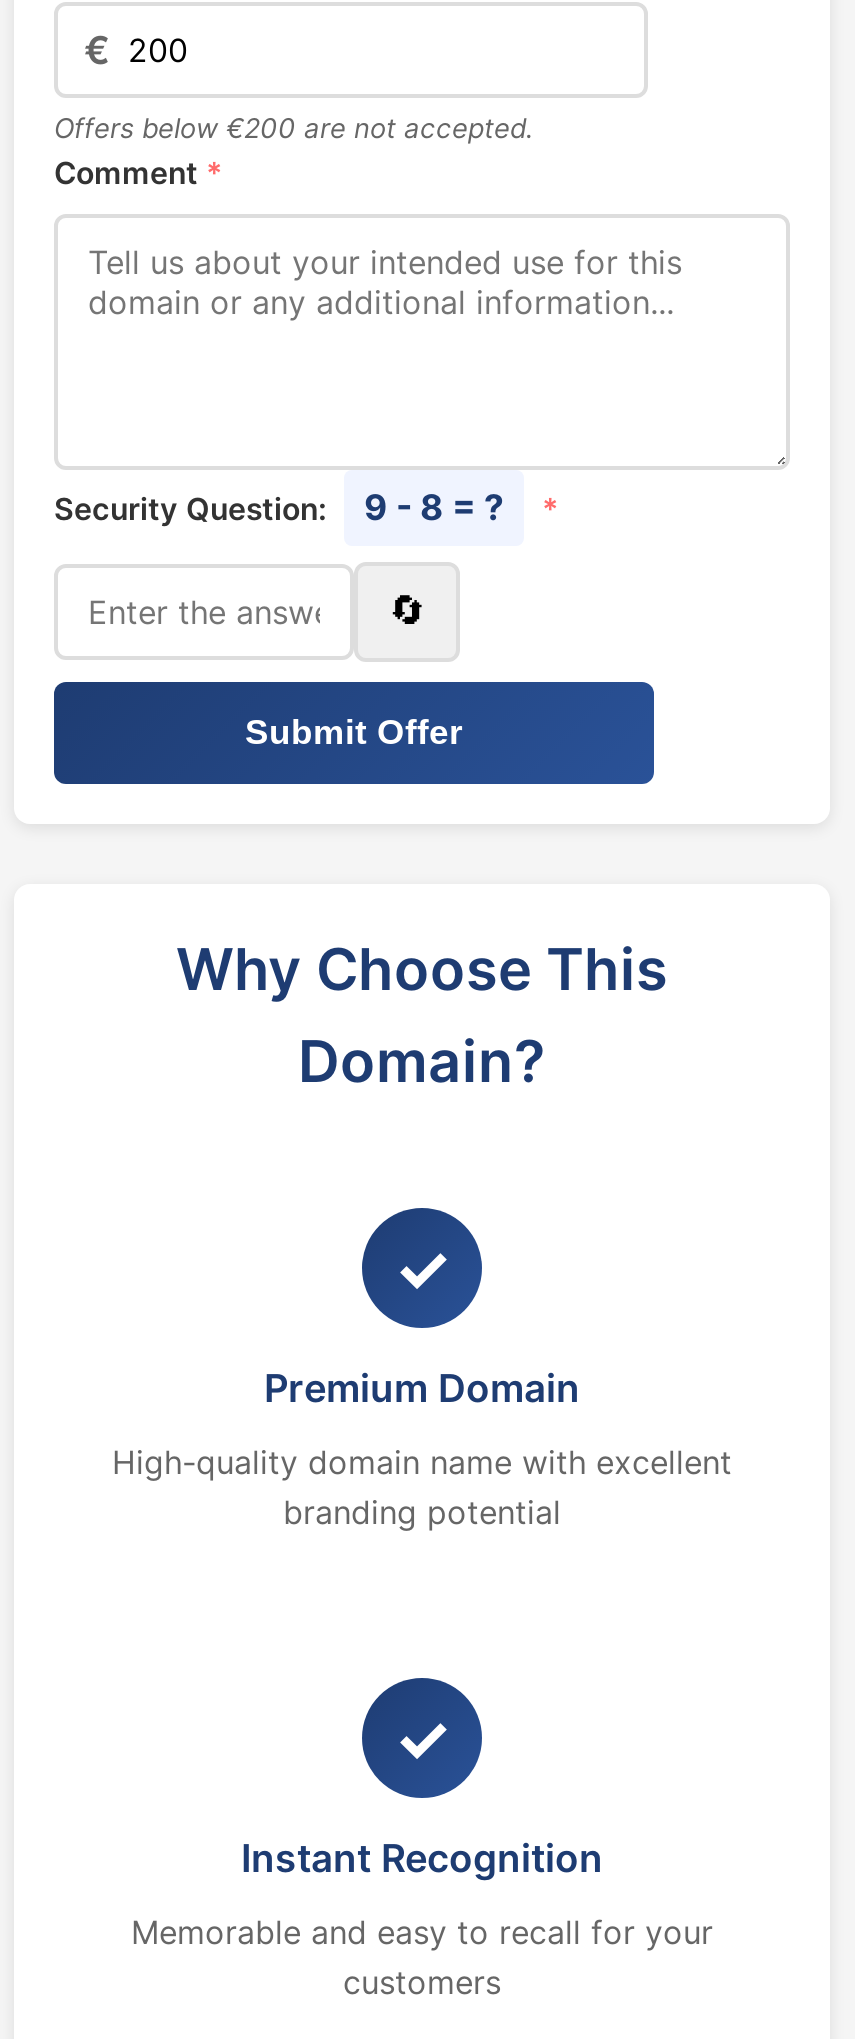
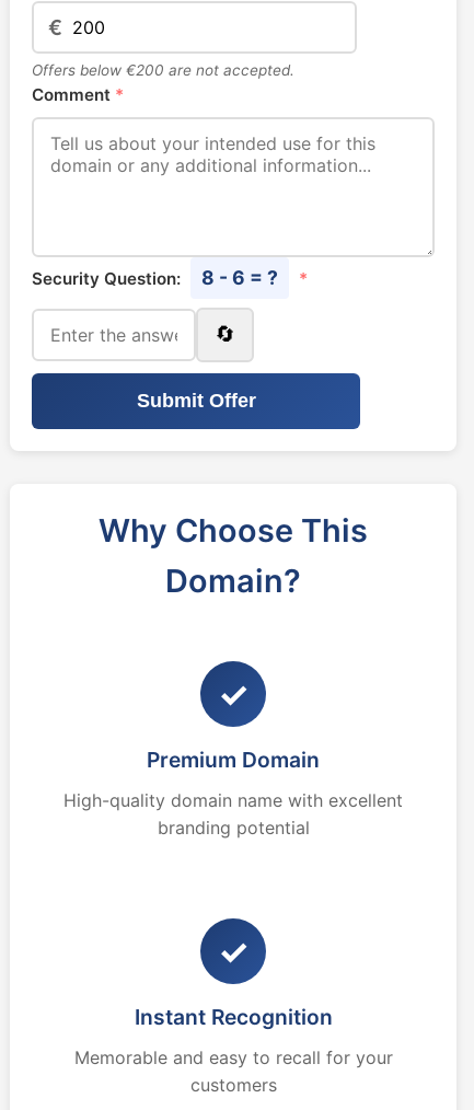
- 9 - 8 = ?
+ 8 - 6 = ?
